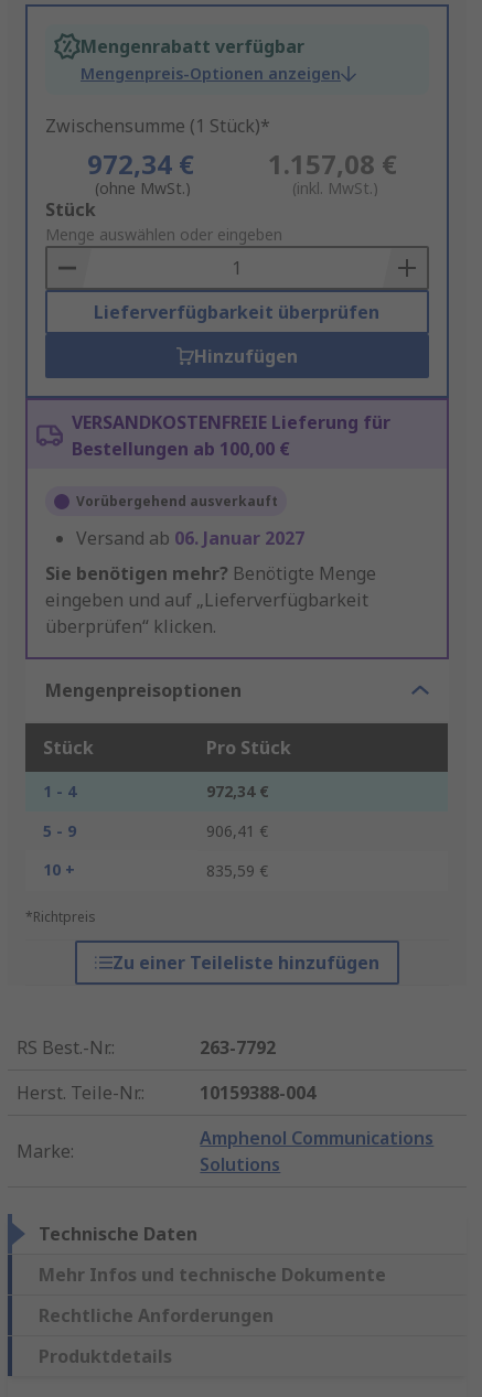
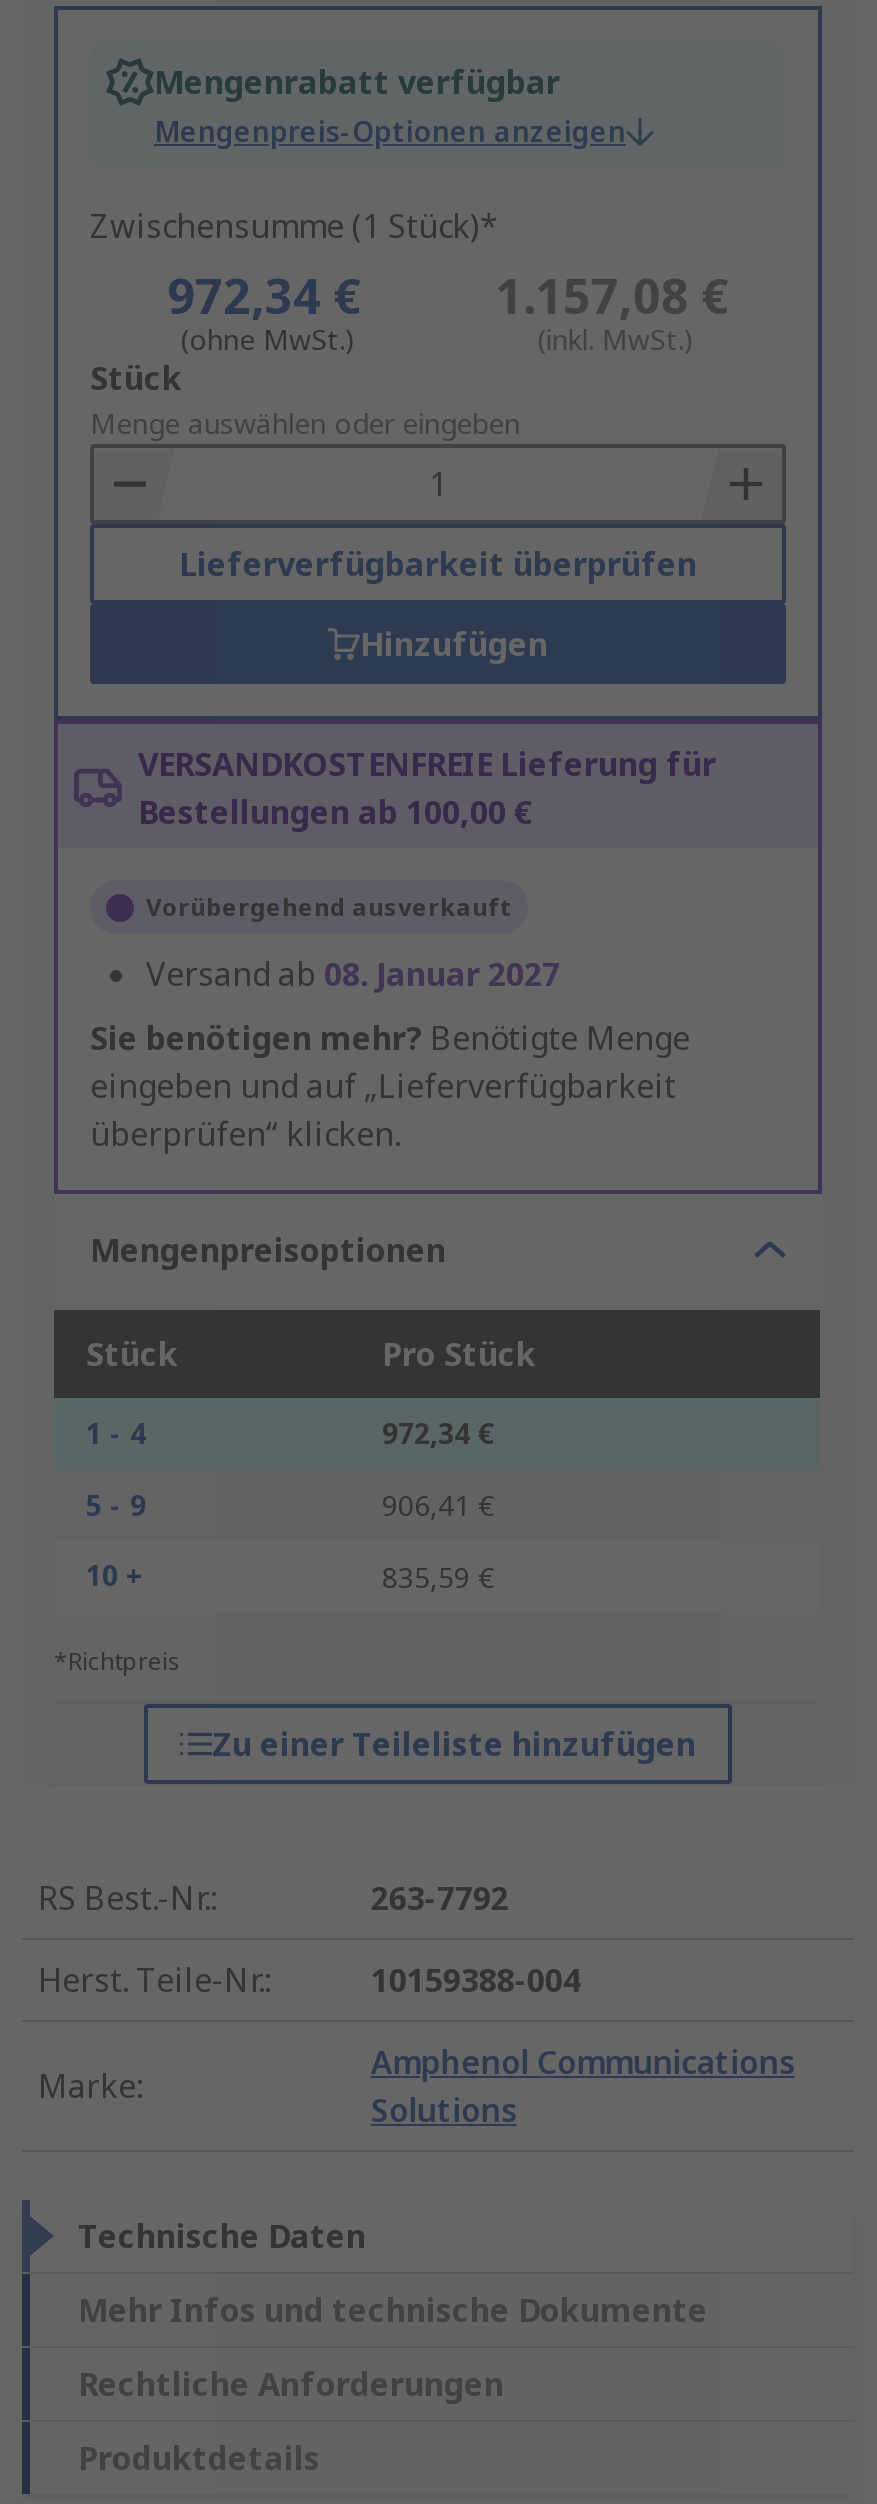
- Versand ab 06. Januar 2027
+ Versand ab 08. Januar 2027
